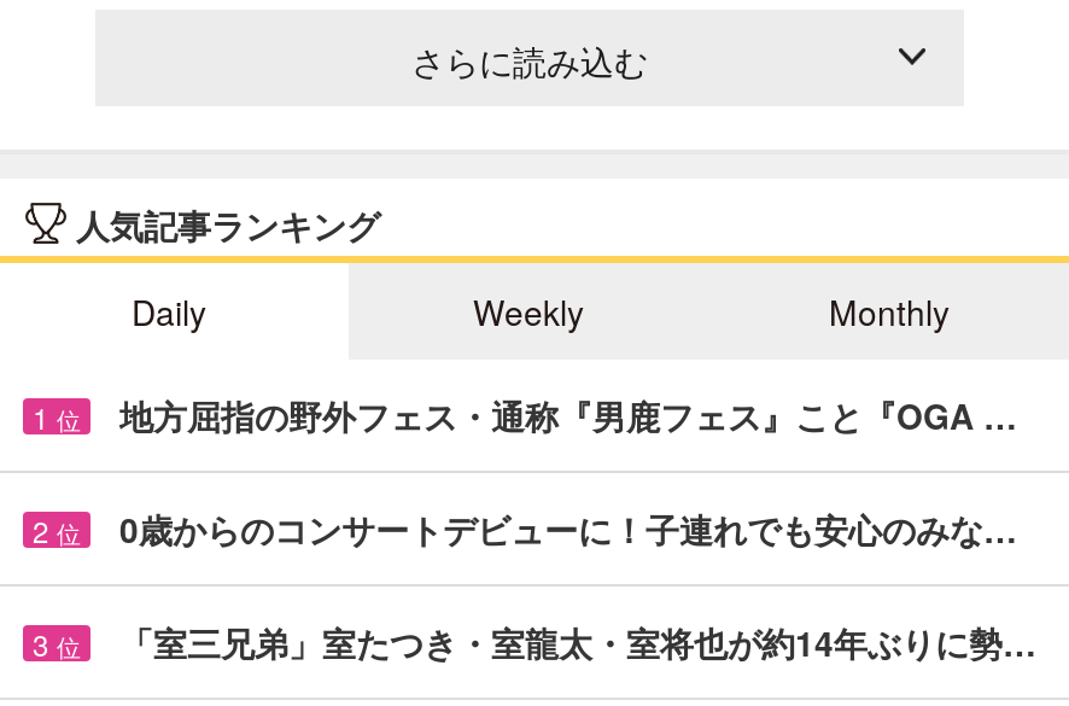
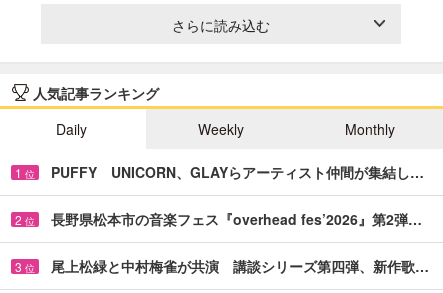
- 地方屈指の野外フェス・通称『男鹿フェス』こと『OGA …
+ PUFFY UNICORN、GLAYらアーティスト仲間が集結し…

- 0歳からのコンサートデビューに！子連れでも安心のみな…
+ 長野県松本市の音楽フェス『overhead fes’2026』第2弾…

- 「室三兄弟」室たつき・室龍太・室将也が約14年ぶりに勢…
+ 尾上松緑と中村梅雀が共演 講談シリーズ第四弾、新作歌…
